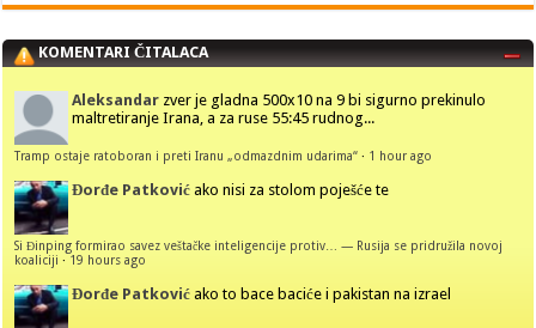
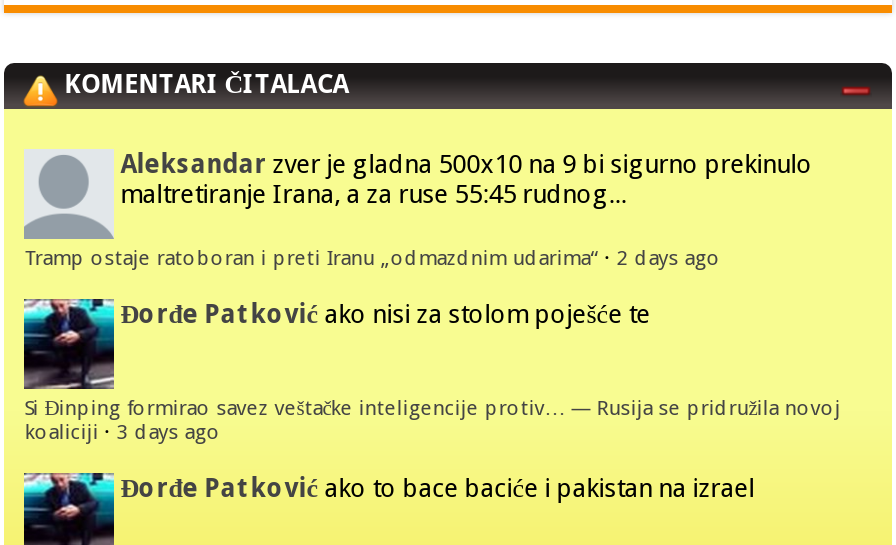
- Tramp ostaje ratoboran i preti Iranu „odmazdnim udarima“· 1 hour ago
+ Tramp ostaje ratoboran i preti Iranu „odmazdnim udarima“· 2 days ago

- koaliciji ·19 hours ago
+ koaliciji ·3 days ago
